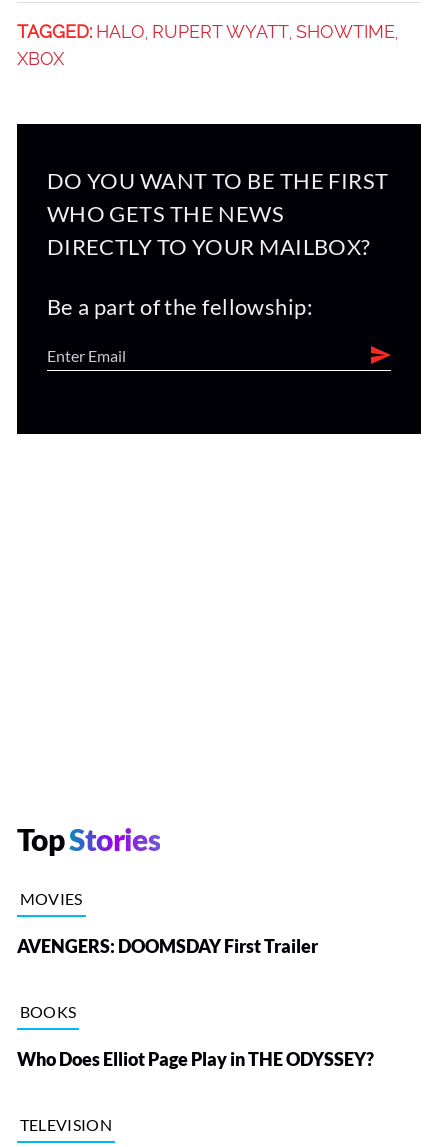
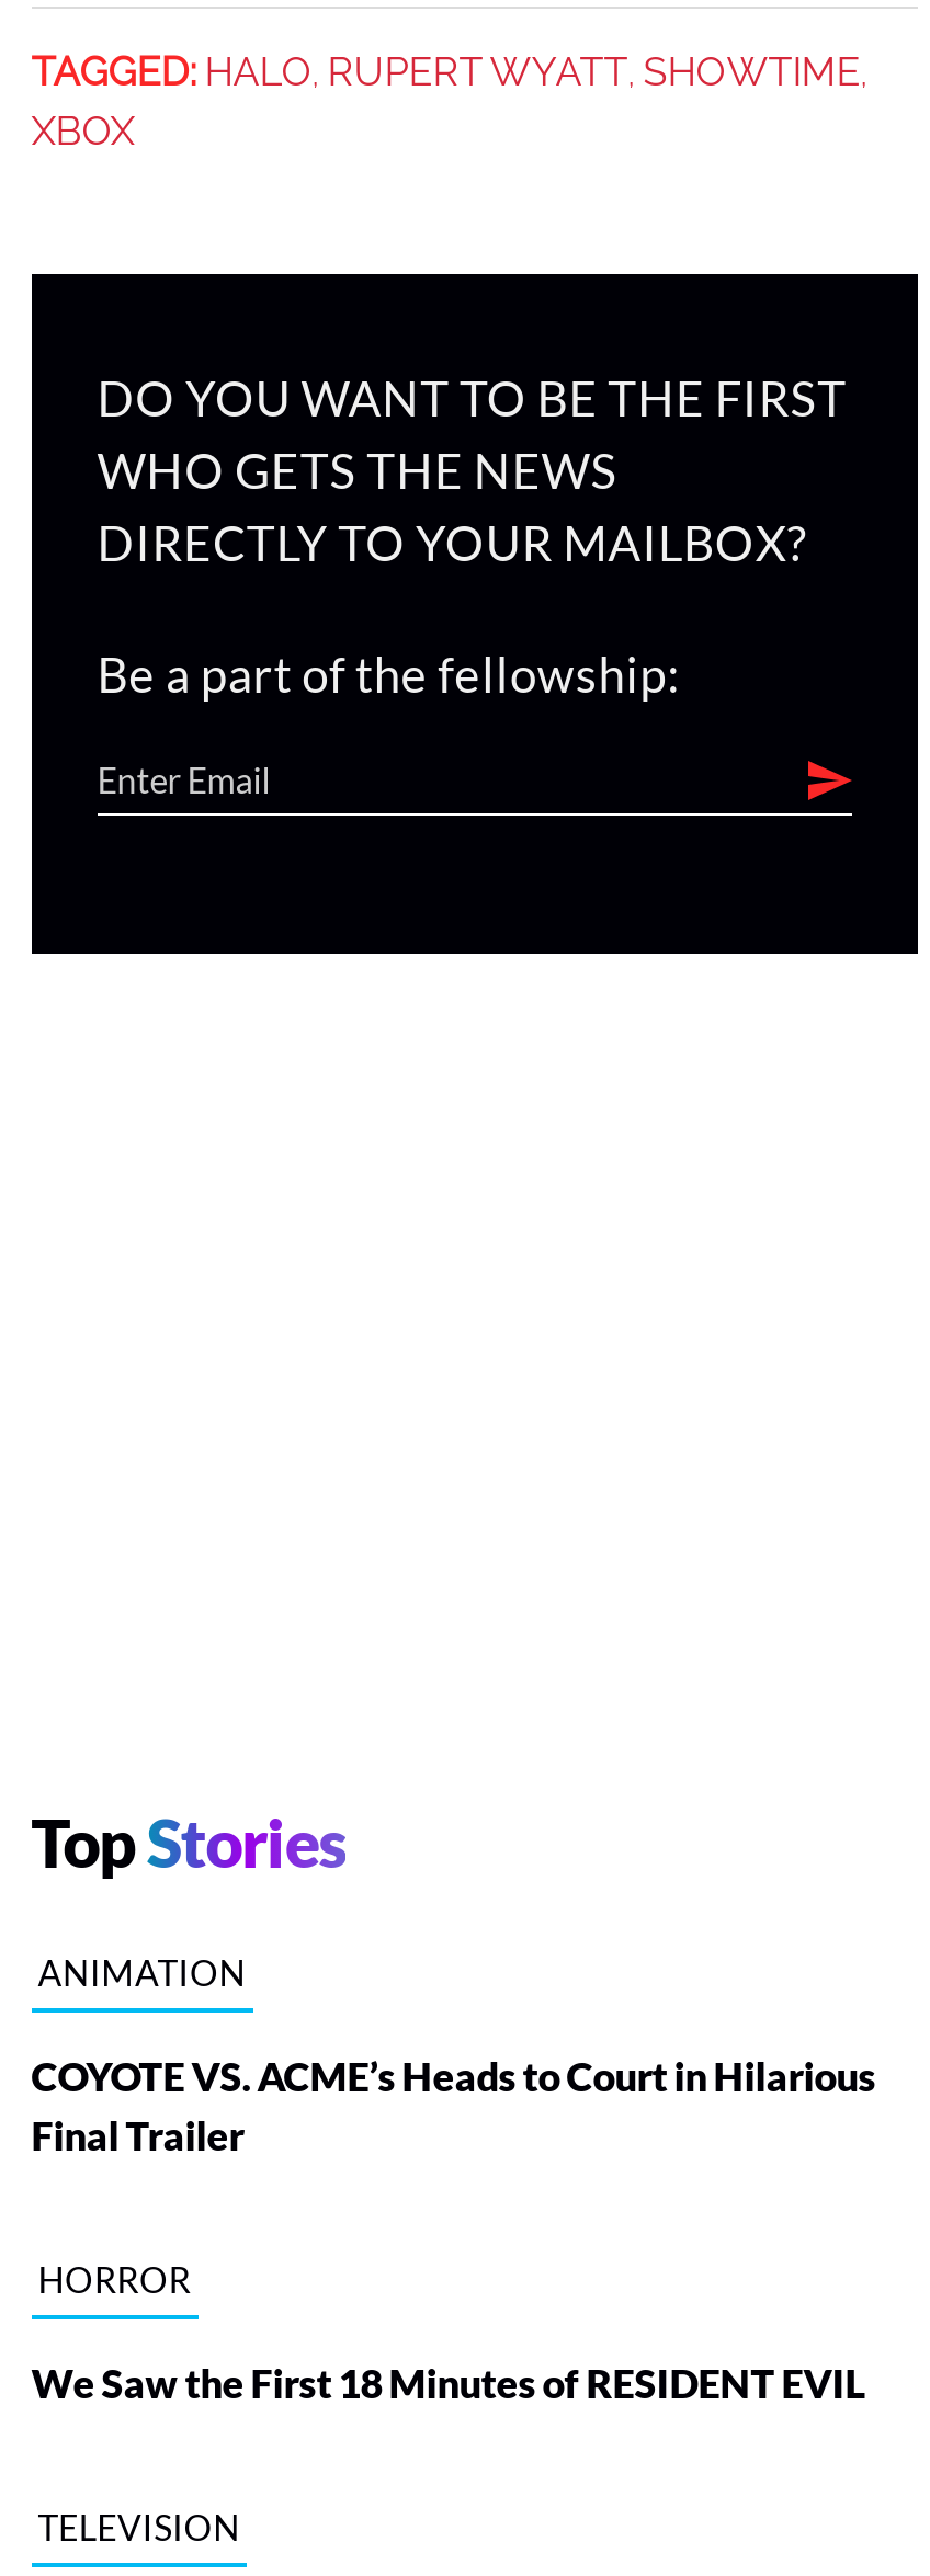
- MOVIES
+ ANIMATION

- AVENGERS: DOOMSDAY First Trailer
+ COYOTE VS. ACME’s Heads to Court in Hilarious
+ Final Trailer

- BOOKS
+ HORROR

- Who Does Elliot Page Play in THE ODYSSEY?
+ We Saw the First 18 Minutes of RESIDENT EVIL
